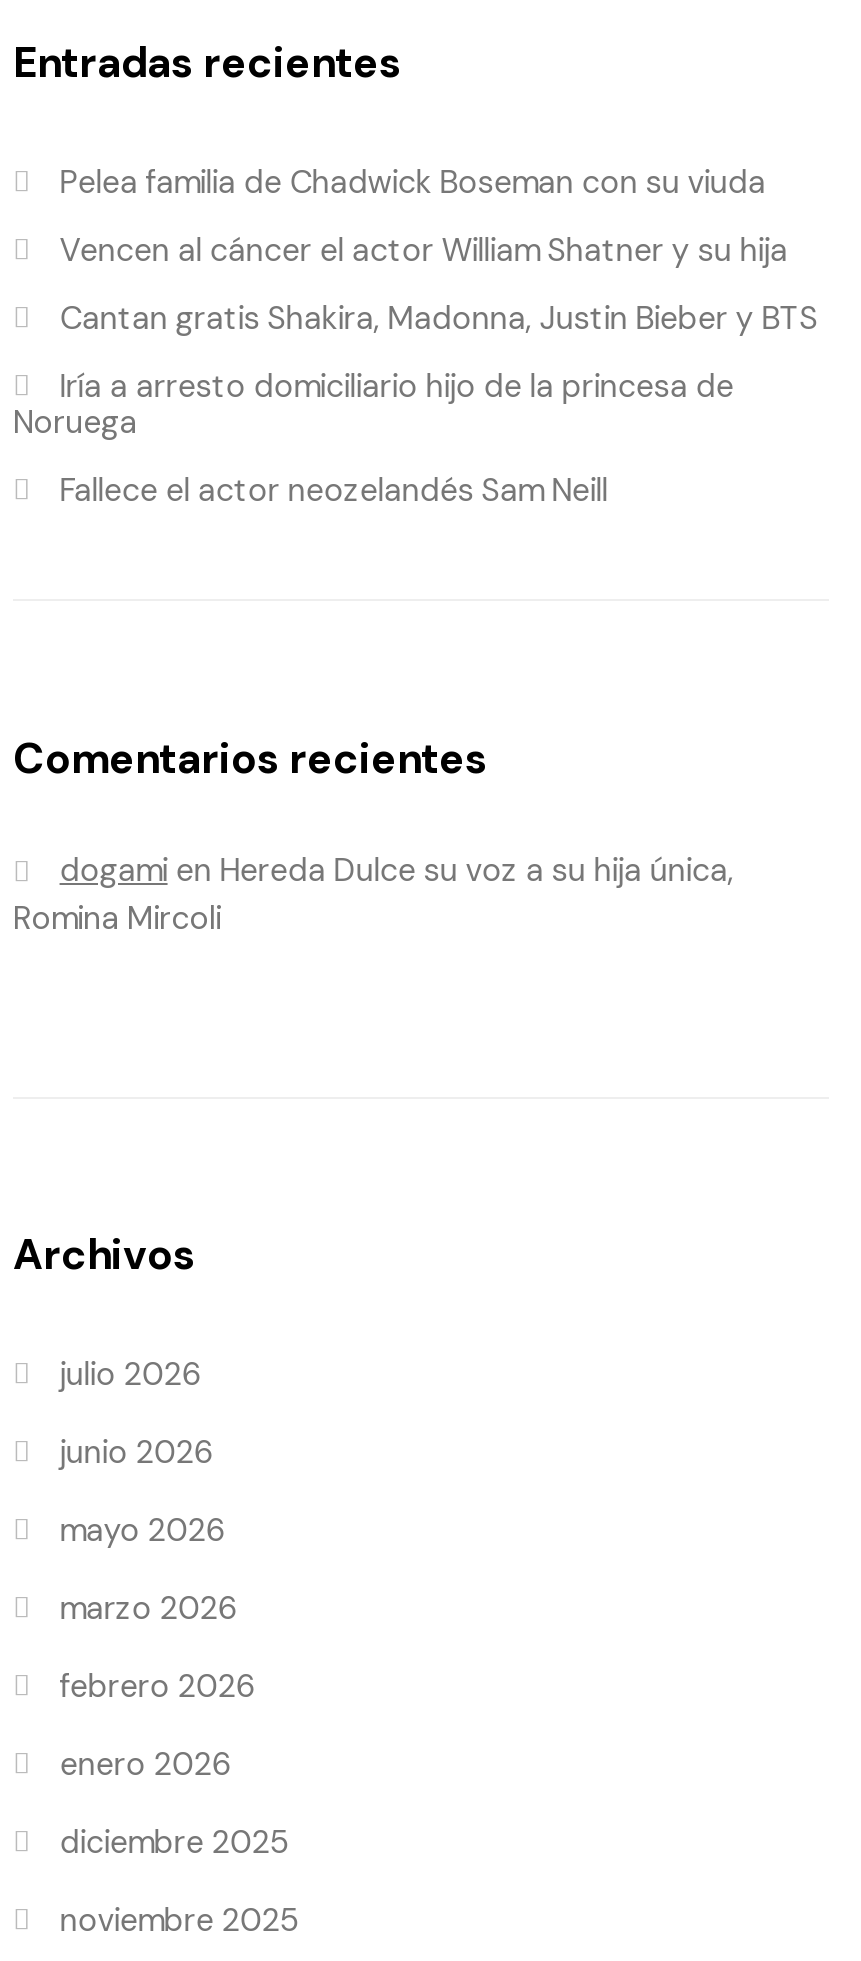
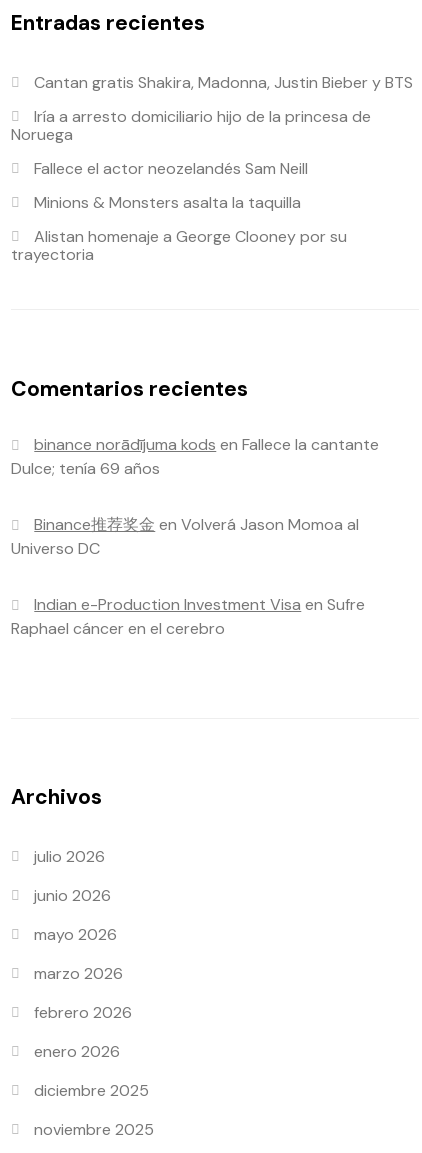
- Pelea familia de Chadwick Boseman con su viuda
- Vencen al cáncer el actor William Shatner y su hija

moved up: Cantan gratis Shakira, Madonna, Justin Bieber y BTS | Iría a arresto domiciliario hijo de la princesa de | Noruega | Fallece el actor neozelandés Sam Neill

+ Minions & Monsters asalta la taquilla
+ Alistan homenaje a George Clooney por su
+ trayectoria

- dogami en Hereda Dulce su voz a su hija única,
- Romina Mircoli
+ binance norādījuma kods en Fallece la cantante
+ Dulce; tenía 69 años
+ Binance推荐奖金en Volverá Jason Momoa al
+ Universo DC
+ Indian e-Production Investment Visa en Sufre
+ Raphael cáncer en el cerebro
